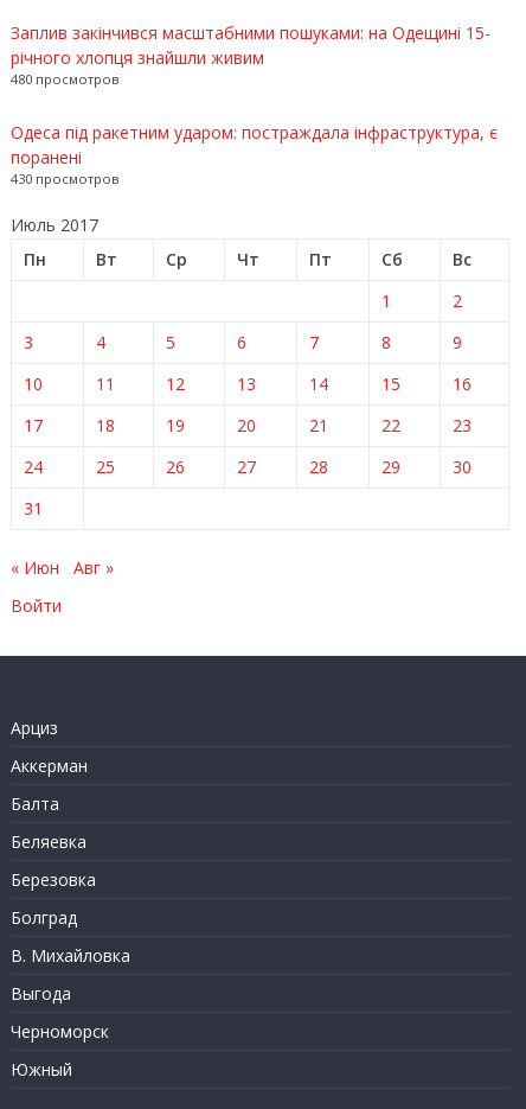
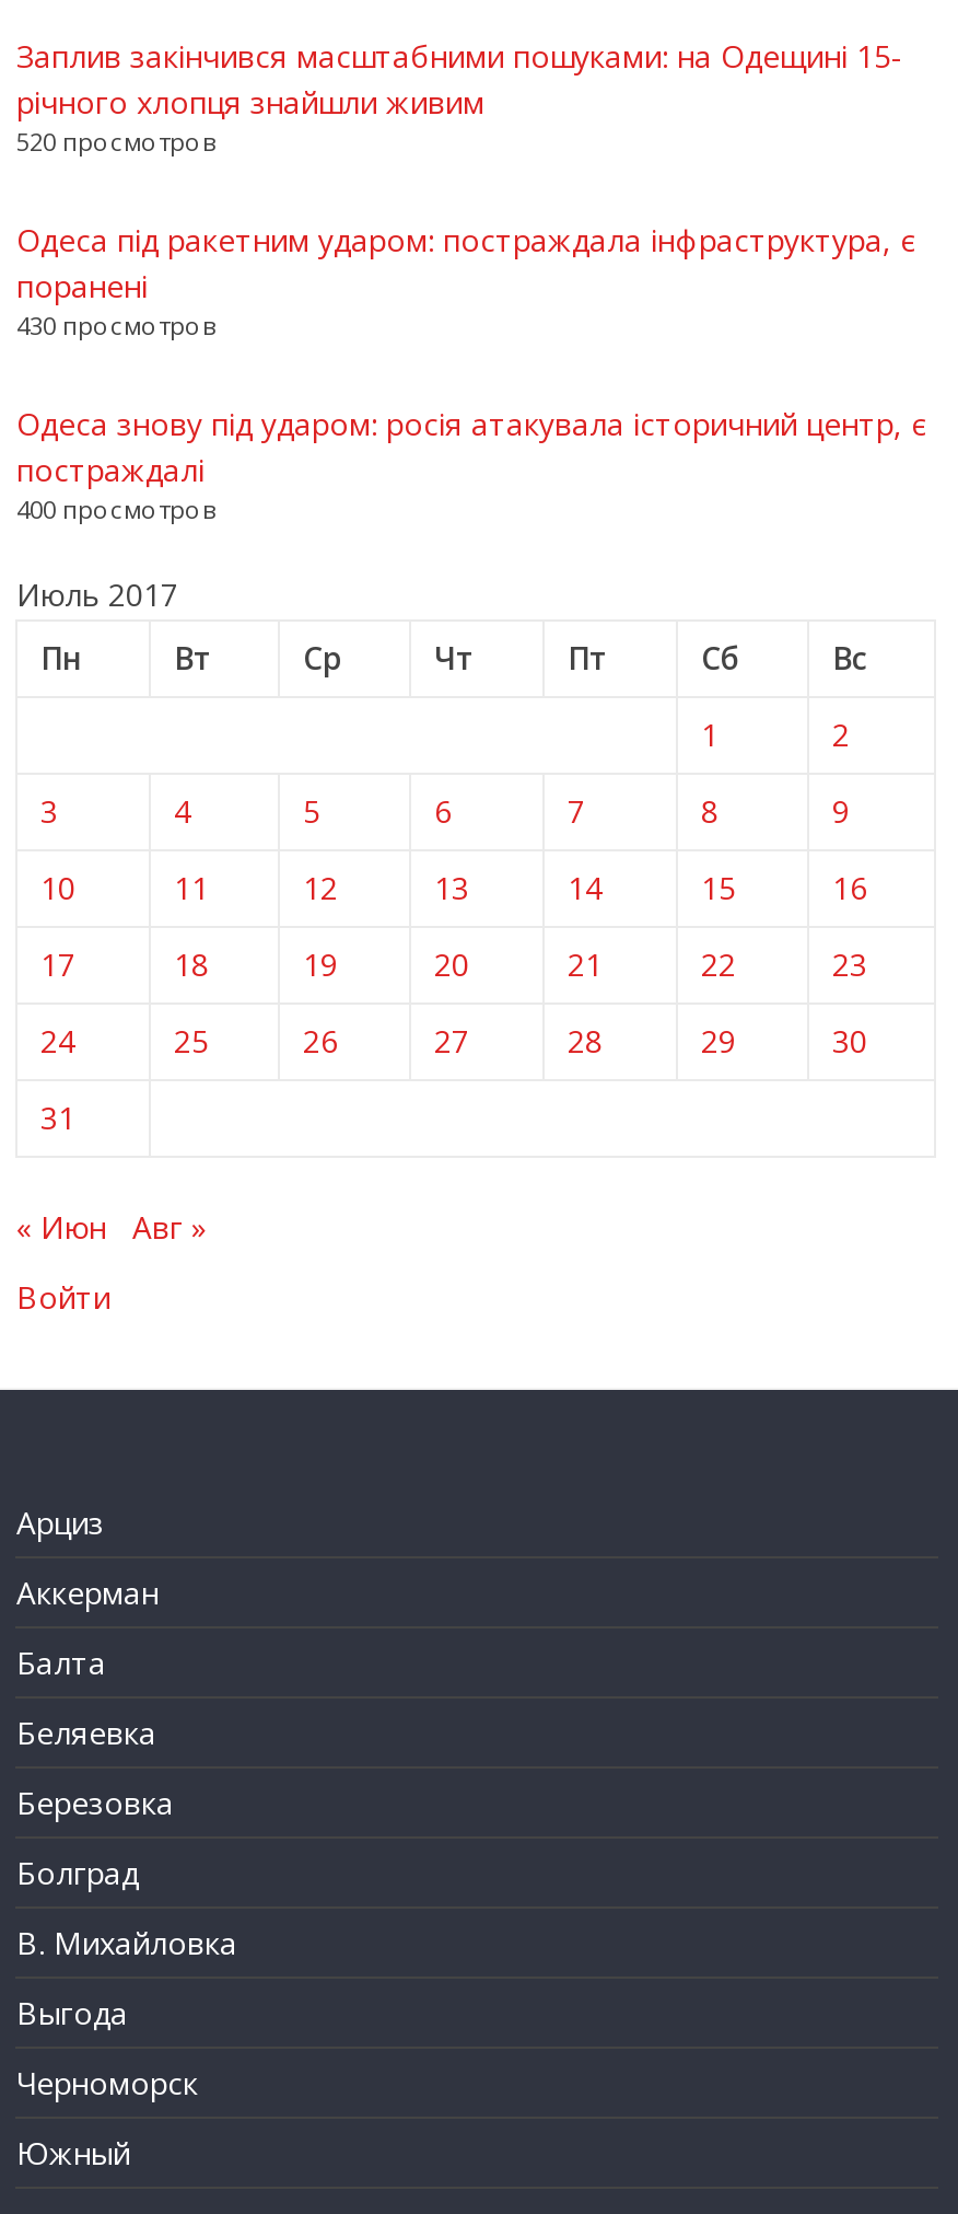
- 480 просмотров
+ 520 просмотров

+ Одеса знову під ударом: росія атакувала історичний центр, є
+ постраждалі
+ 400 просмотров
